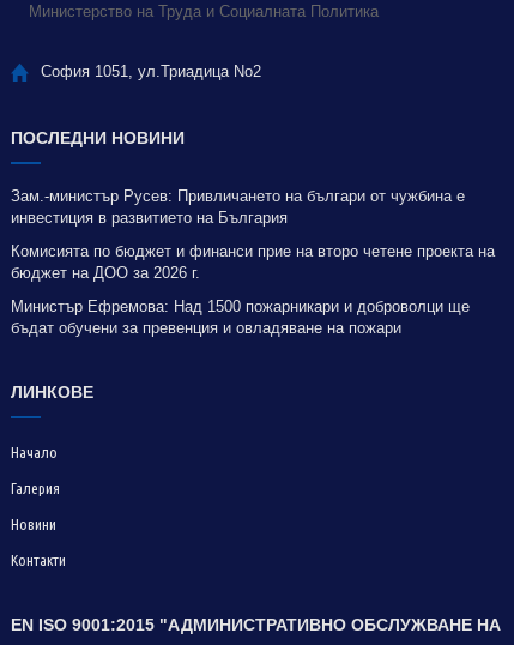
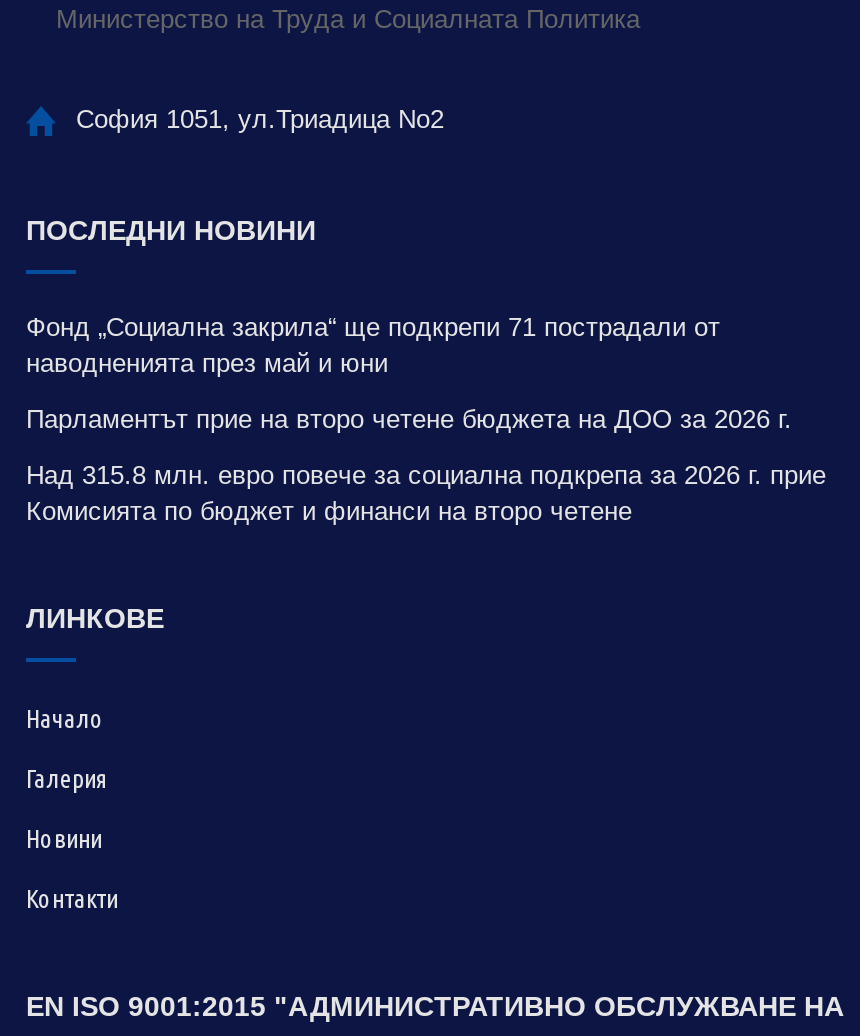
- Зам.-министър Русев: Привличането на българи от чужбина е
- инвестиция в развитието на България
+ Фонд „Социална закрила“ ще подкрепи 71 пострадали от
+ наводненията през май и юни

- Комисията по бюджет и финанси прие на второ четене проекта на
- бюджет на ДОО за 2026 г.
+ Парламентът прие на второ четене бюджета на ДОО за 2026 г.

- Министър Ефремова: Над 1500 пожарникари и доброволци ще
- бъдат обучени за превенция и овладяване на пожари
+ Над 315.8 млн. евро повече за социална подкрепа за 2026 г. прие
+ Комисията по бюджет и финанси на второ четене
